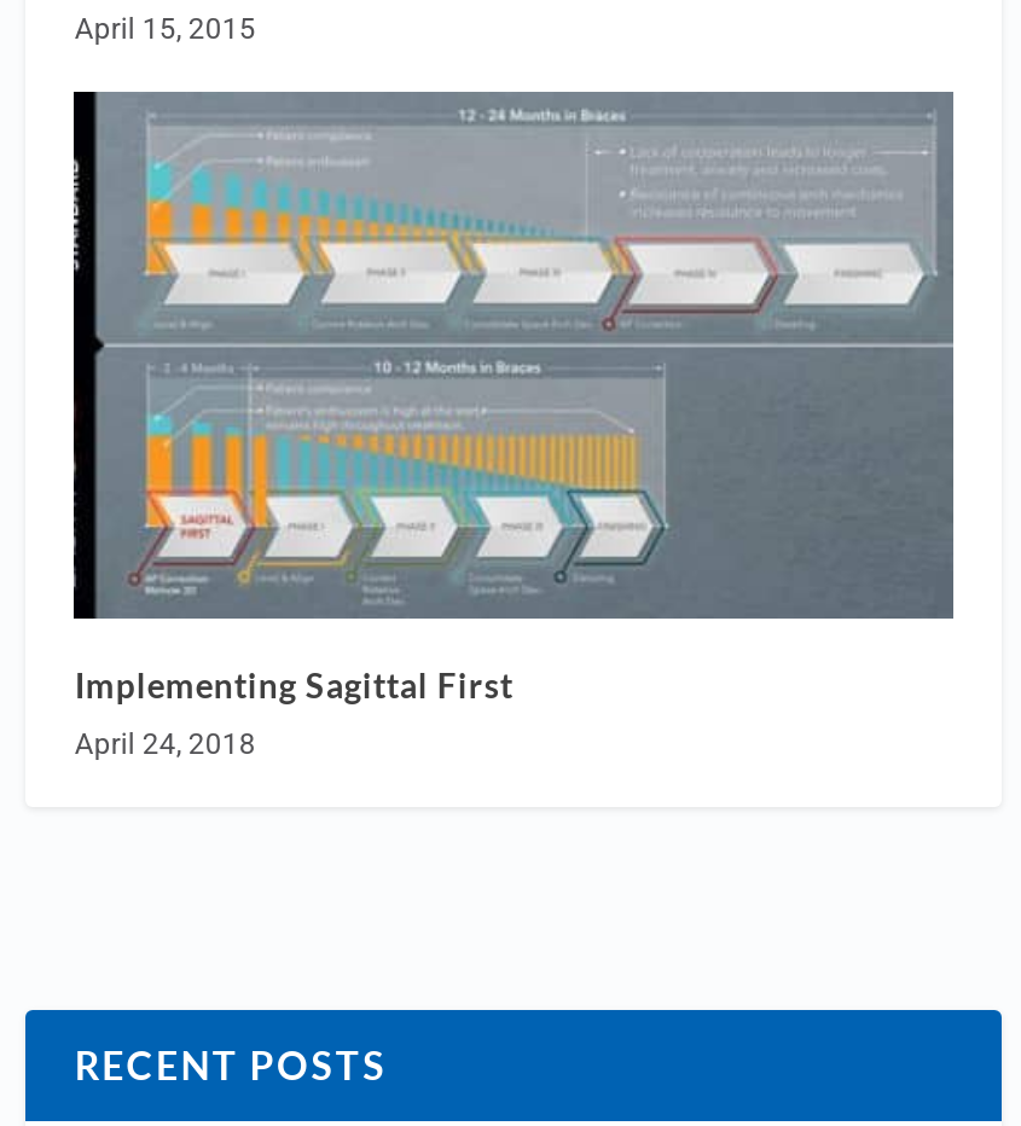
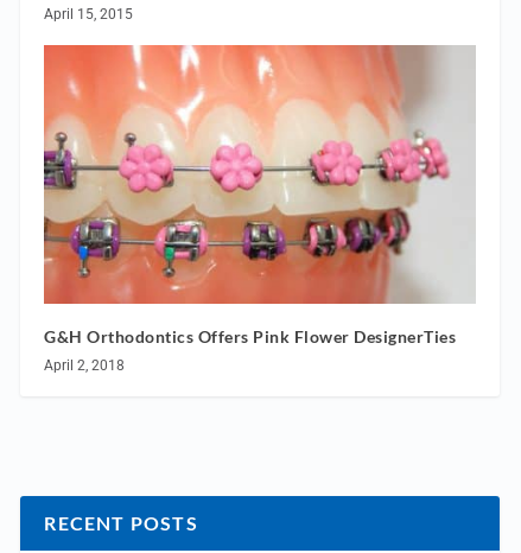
- [image]
- Implementing Sagittal First
+ [image]
+ G&H Orthodontics Offers Pink Flower DesignerTies

- April 24, 2018
+ April 2, 2018
